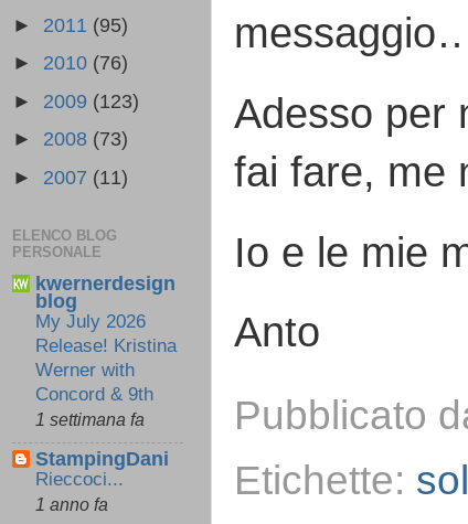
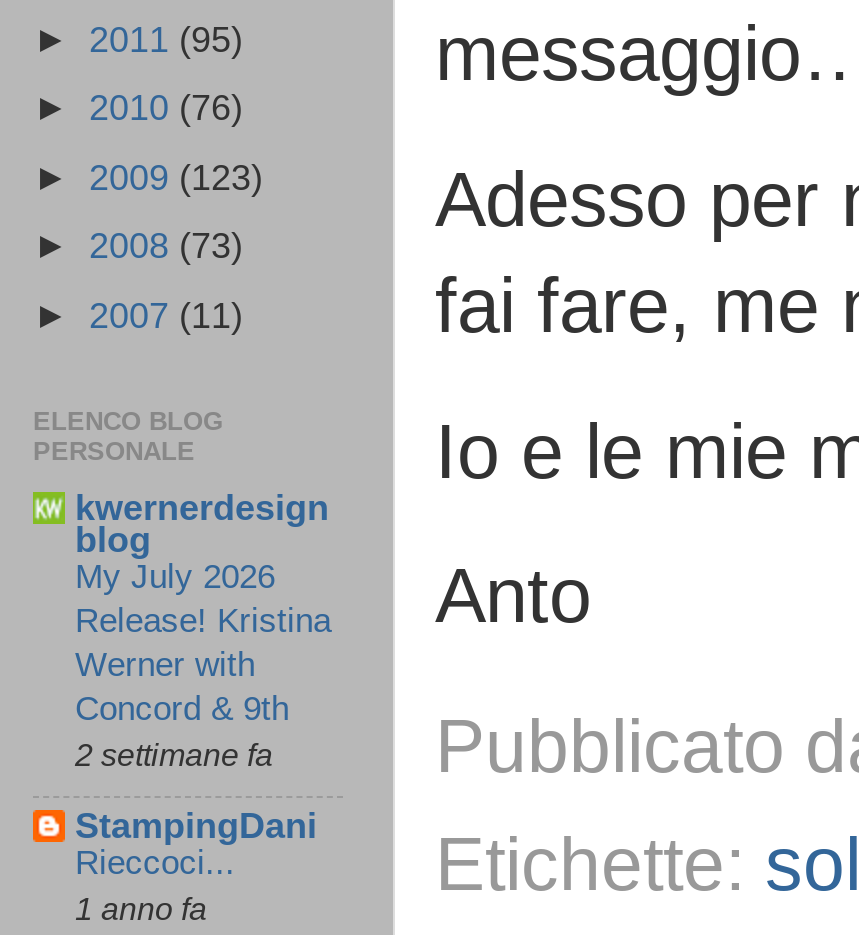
- 1 settimana fa
+ 2 settimane fa
